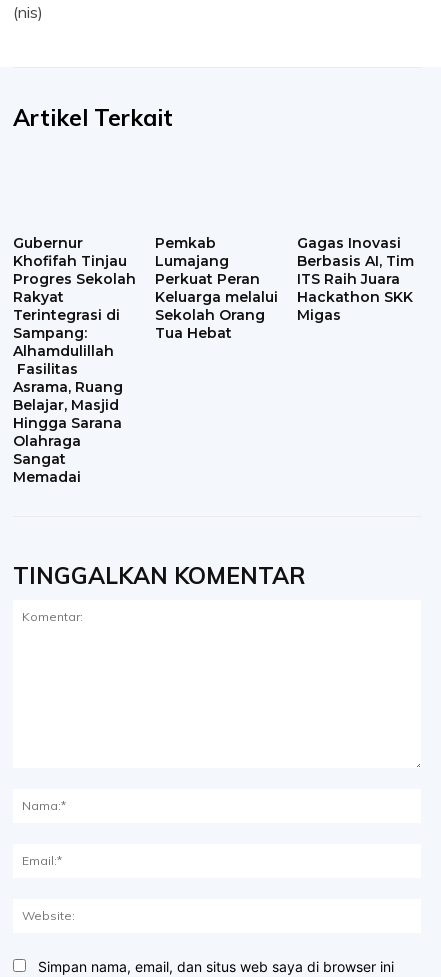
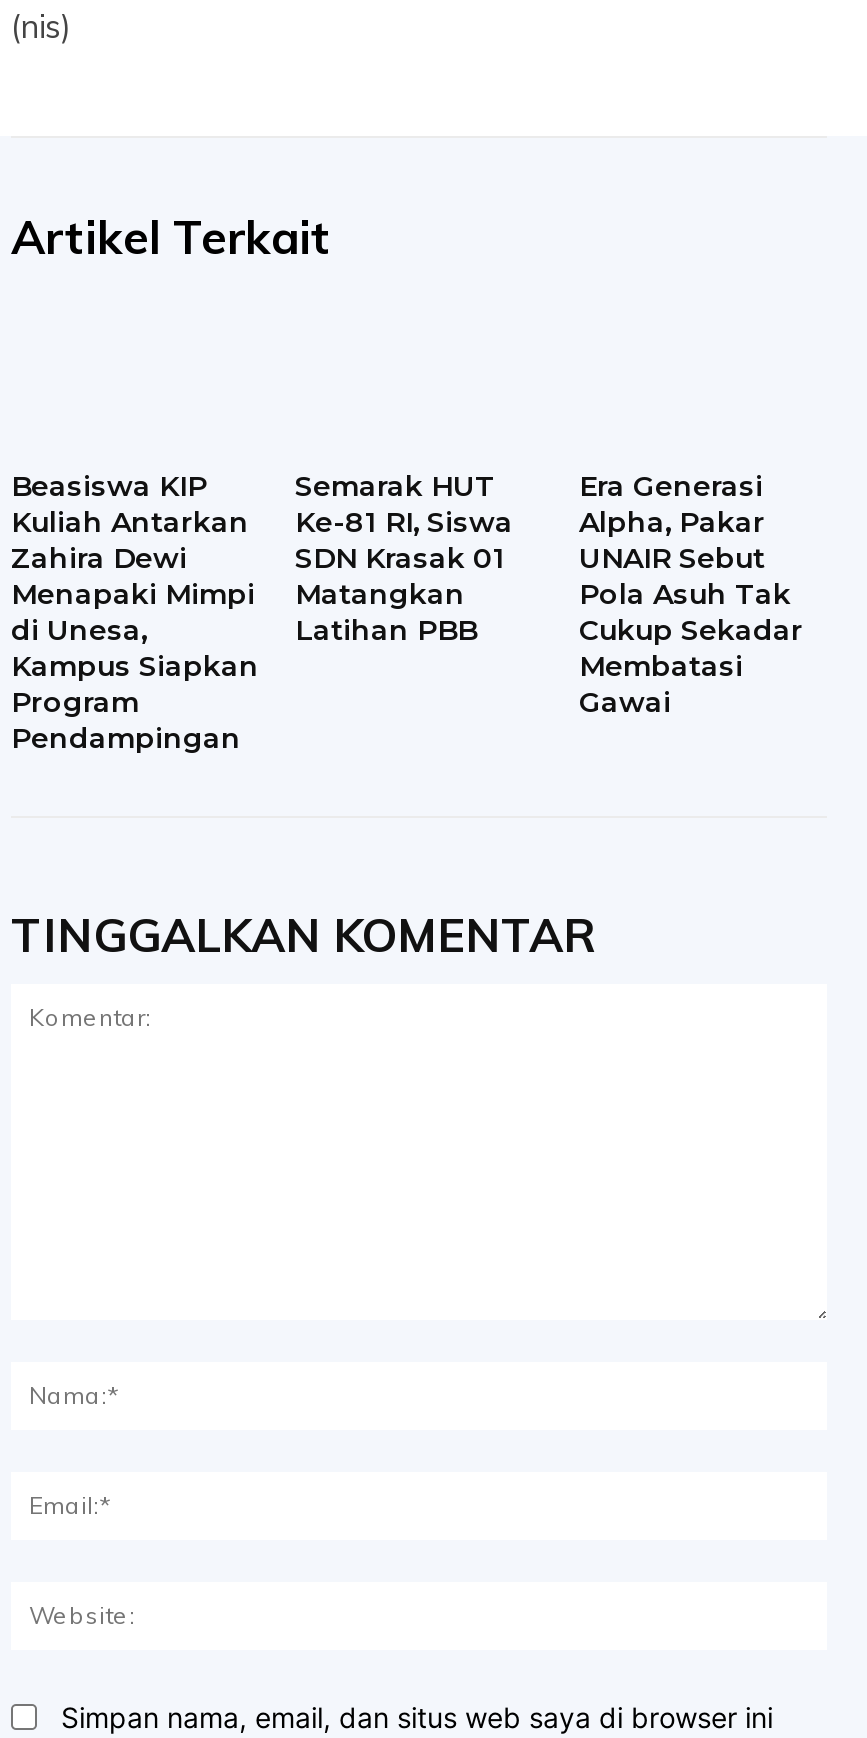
- Gubernur
- Khofifah Tinjau
- Progres Sekolah
- Rakyat
- Terintegrasi di
- Sampang:
- Alhamdulillah
- Fasilitas
- Asrama, Ruang
- Belajar, Masjid
- Hingga Sarana
- Olahraga
- Sangat
- Memadai
+ Beasiswa KIP
+ Kuliah Antarkan
+ Zahira Dewi
+ Menapaki Mimpi
+ di Unesa,
+ Kampus Siapkan
+ Program
+ Pendampingan

- Pemkab
- Lumajang
- Perkuat Peran
- Keluarga melalui
- Sekolah Orang
- Tua Hebat
+ Semarak HUT
+ Ke-81 RI, Siswa
+ SDN Krasak 01
+ Matangkan
+ Latihan PBB

- Gagas Inovasi
- Berbasis AI, Tim
- ITS Raih Juara
- Hackathon SKK
- Migas
+ Era Generasi
+ Alpha, Pakar
+ UNAIR Sebut
+ Pola Asuh Tak
+ Cukup Sekadar
+ Membatasi
+ Gawai
